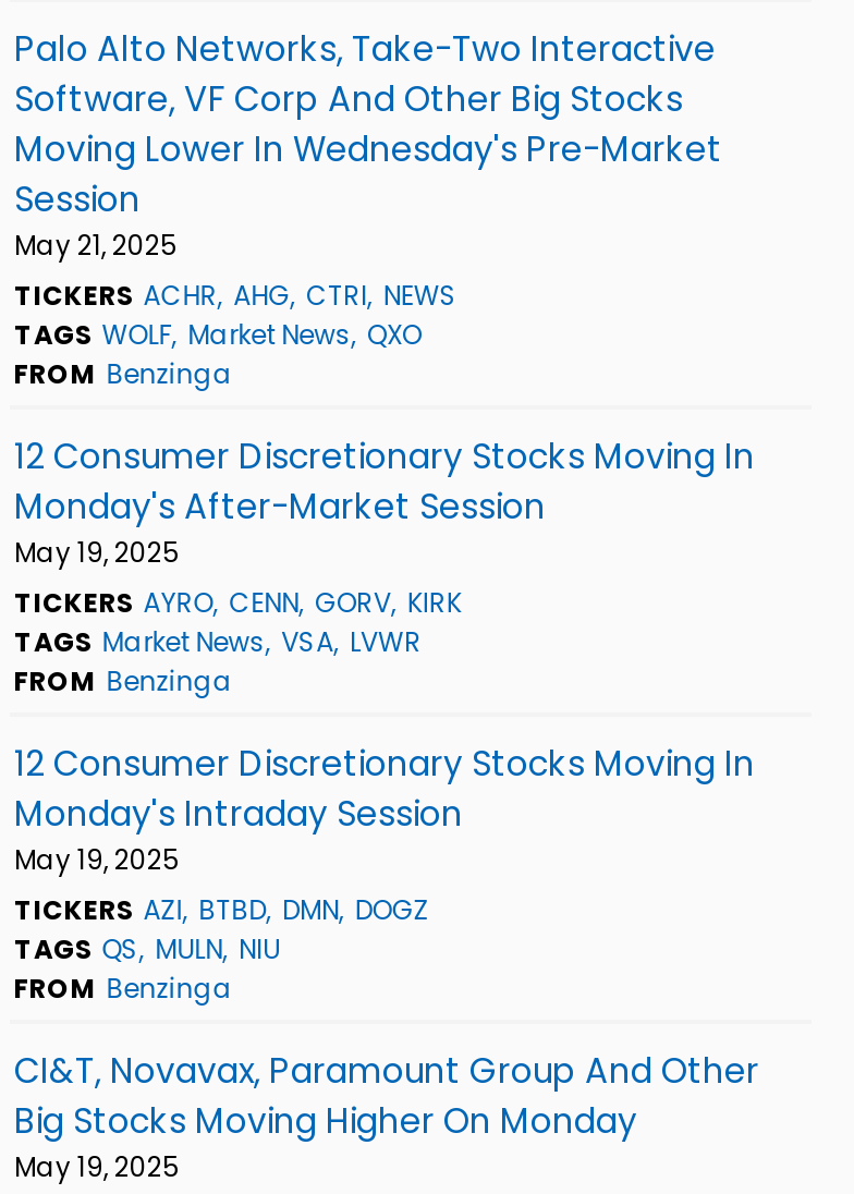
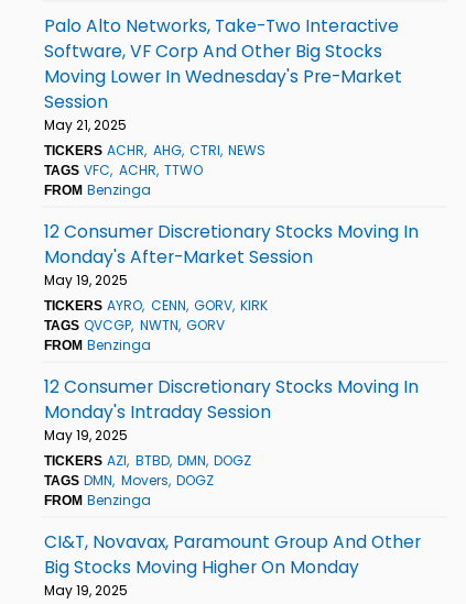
- TAGS WOLF Market News QXO
+ TAGS VFC ACHR TTWO

- TAGS Market News VSA LVWR
+ TAGS QVCGP NWTN GORV

- TAGS QS MULN NIU
+ TAGS DMN Movers DOGZ
